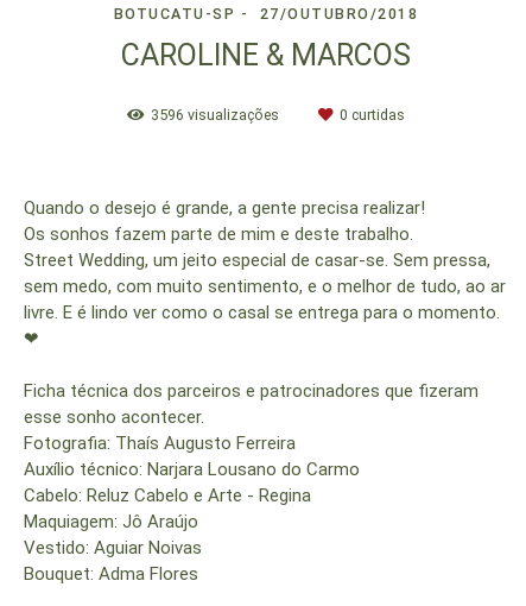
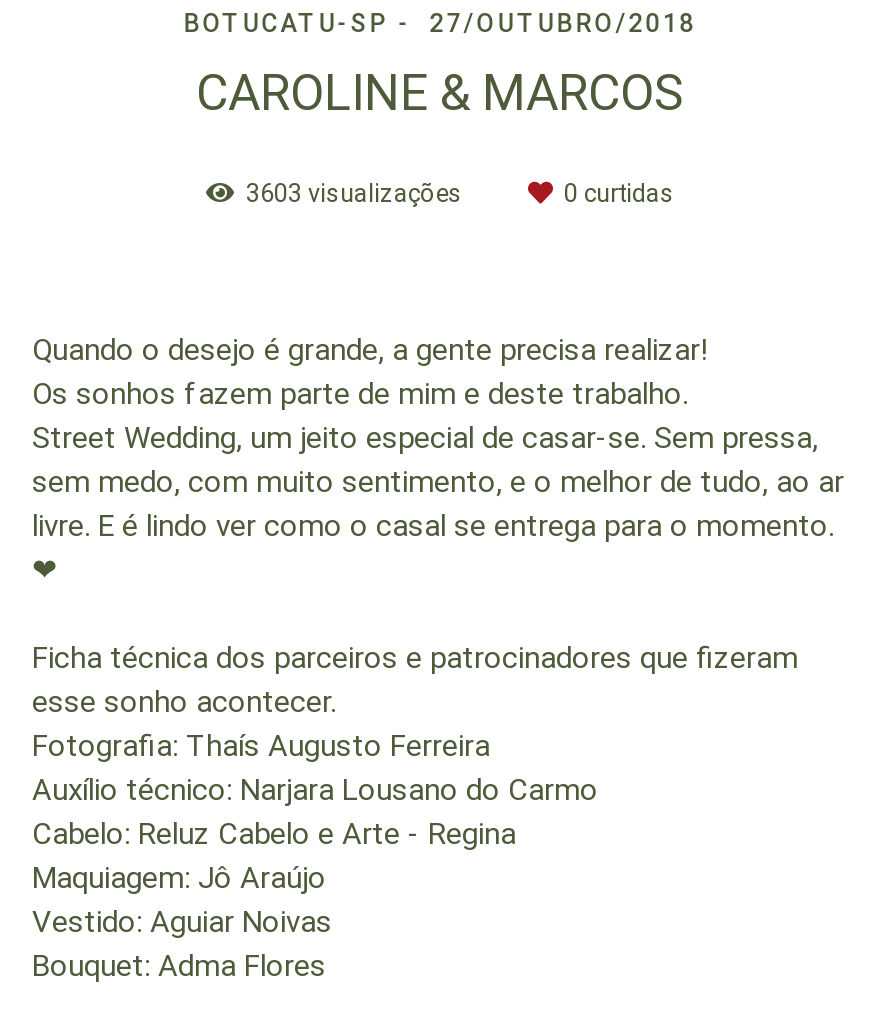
- 3596 visualizações
+ 3603 visualizações
